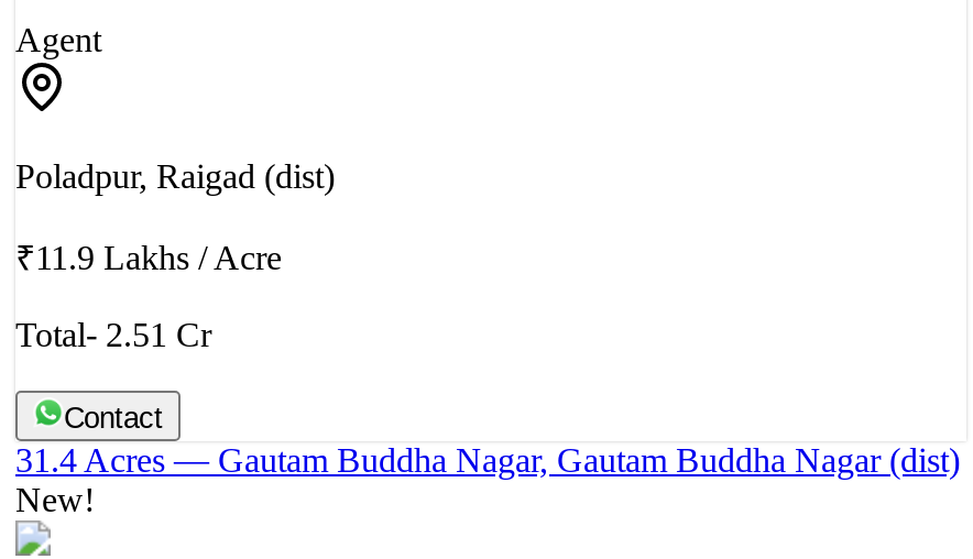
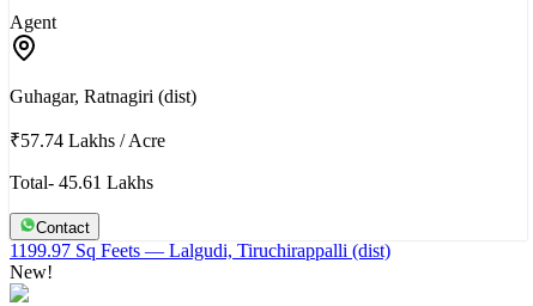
- Poladpur, Raigad (dist)
+ Guhagar, Ratnagiri (dist)

- ₹11.9 Lakhs / Acre
+ ₹57.74 Lakhs / Acre

- Total- 2.51 Cr
+ Total- 45.61 Lakhs

- 31.4 Acres— Gautam Buddha Nagar, Gautam Buddha Nagar (dist)
+ 1199.97 Sq Feets— Lalgudi, Tiruchirappalli (dist)
